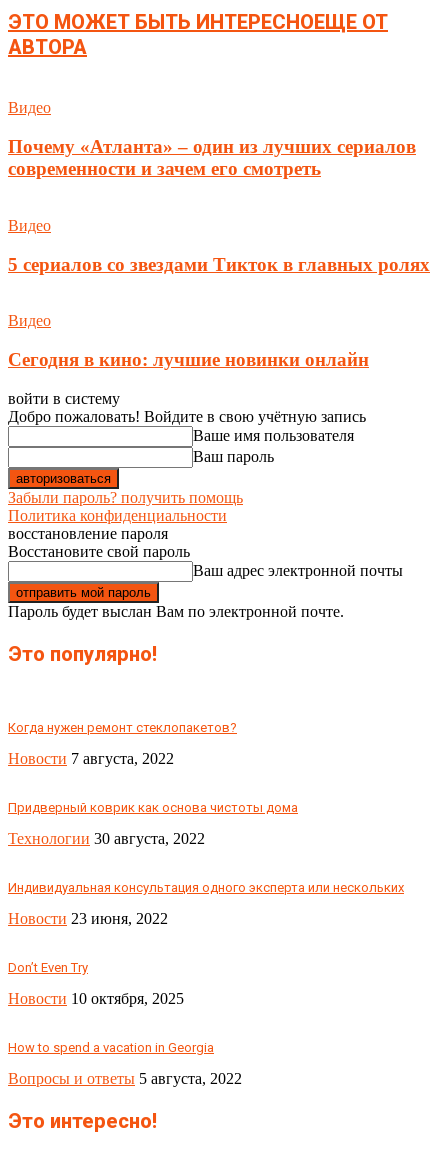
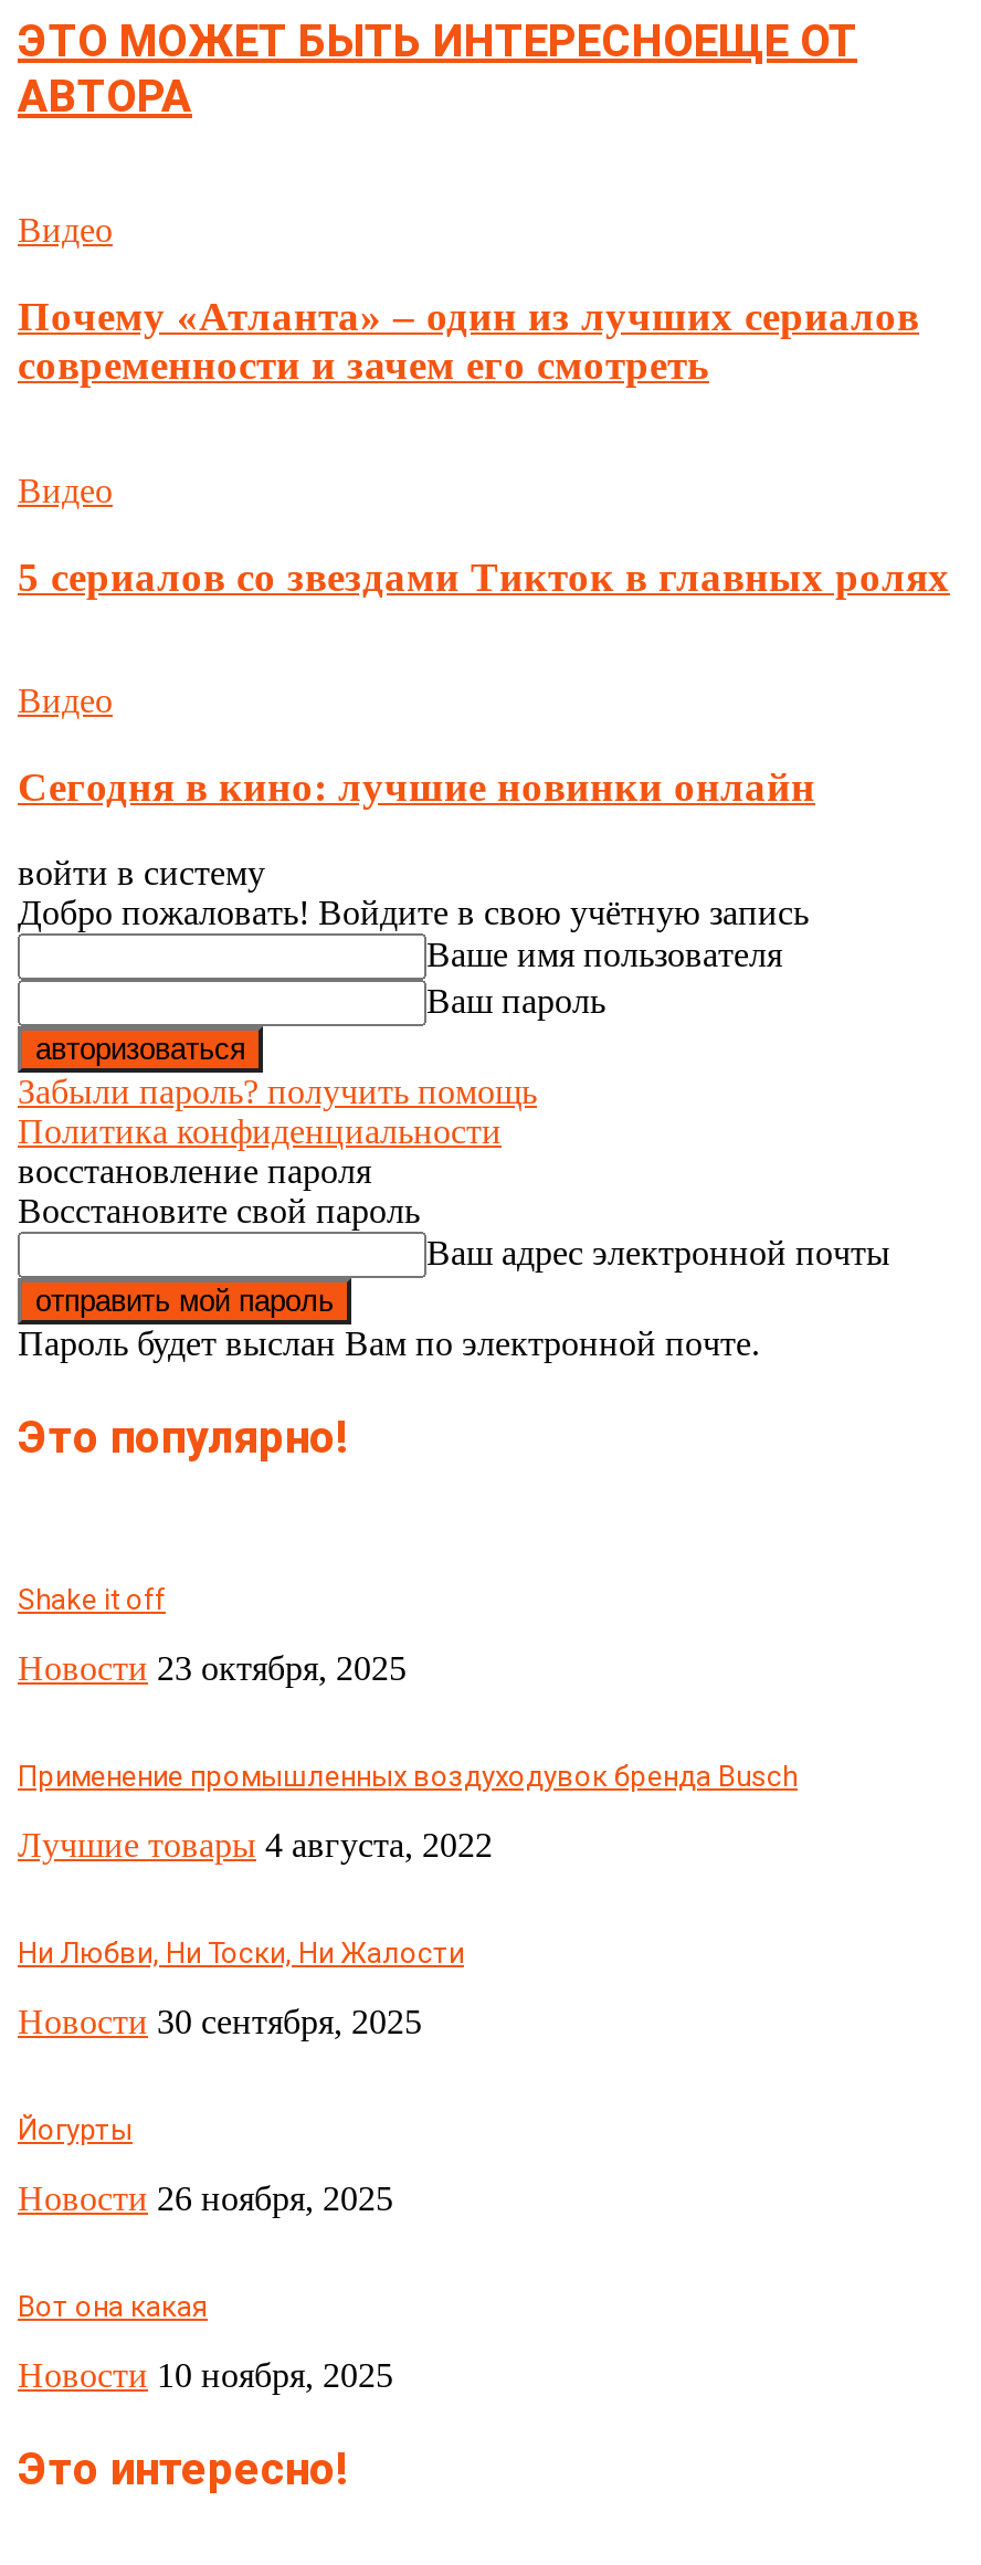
- Когда нужен ремонт стеклопакетов?
+ Shake it off

- Новости 7 августа, 2022
+ Новости 23 октября, 2025

- Придверный коврик как основа чистоты дома
+ Применение промышленных воздуходувок бренда Busch

- Технологии 30 августа, 2022
+ Лучшие товары 4 августа, 2022

- Индивидуальная консультация одного эксперта или нескольких
+ Ни Любви, Ни Тоски, Ни Жалости

- Новости 23 июня, 2022
+ Новости 30 сентября, 2025

- Don’t Even Try
+ Йогурты

- Новости 10 октября, 2025
+ Новости 26 ноября, 2025

- How to spend a vacation in Georgia
+ Вот она какая

- Вопросы и ответы 5 августа, 2022
+ Новости 10 ноября, 2025
